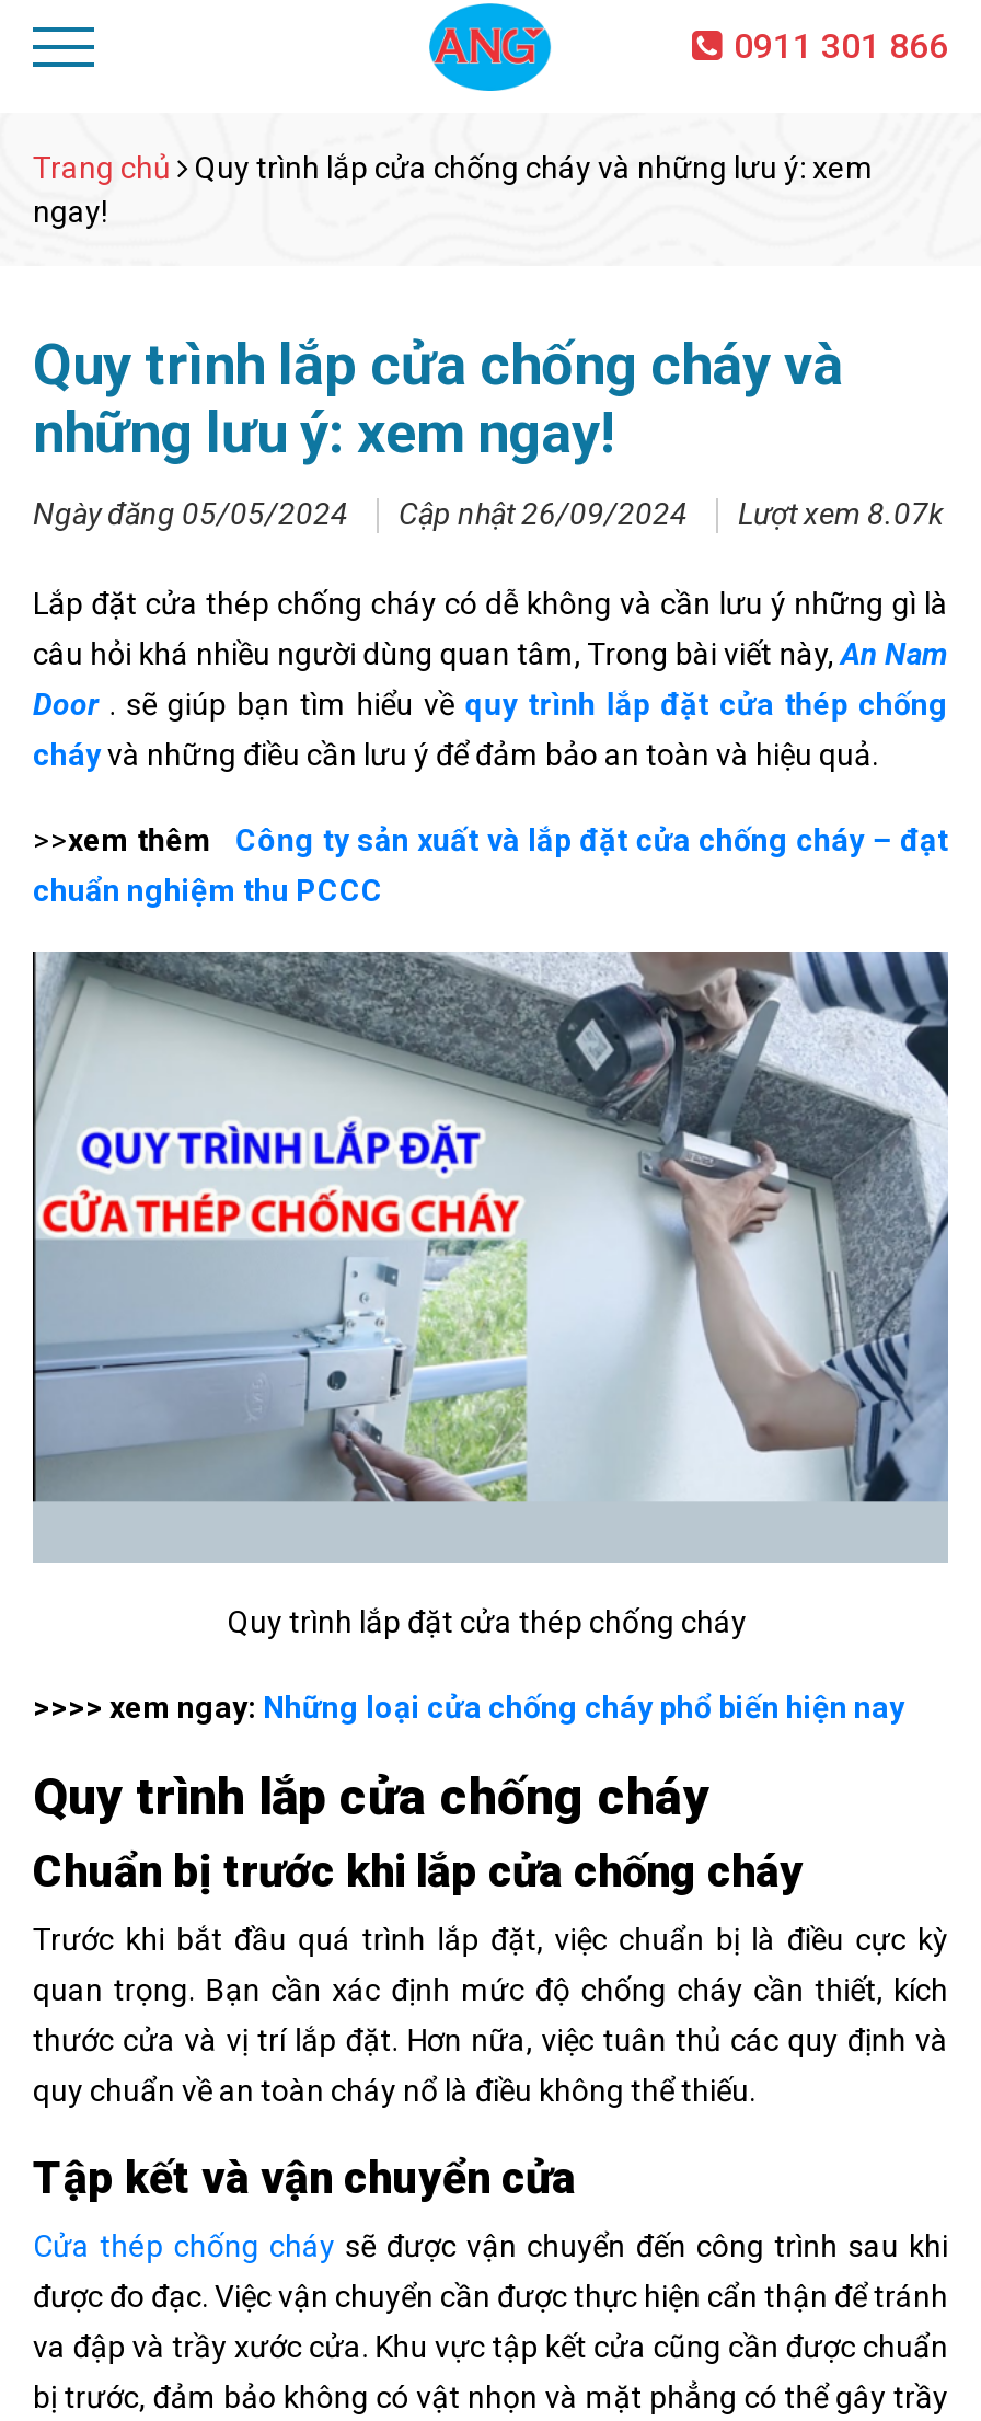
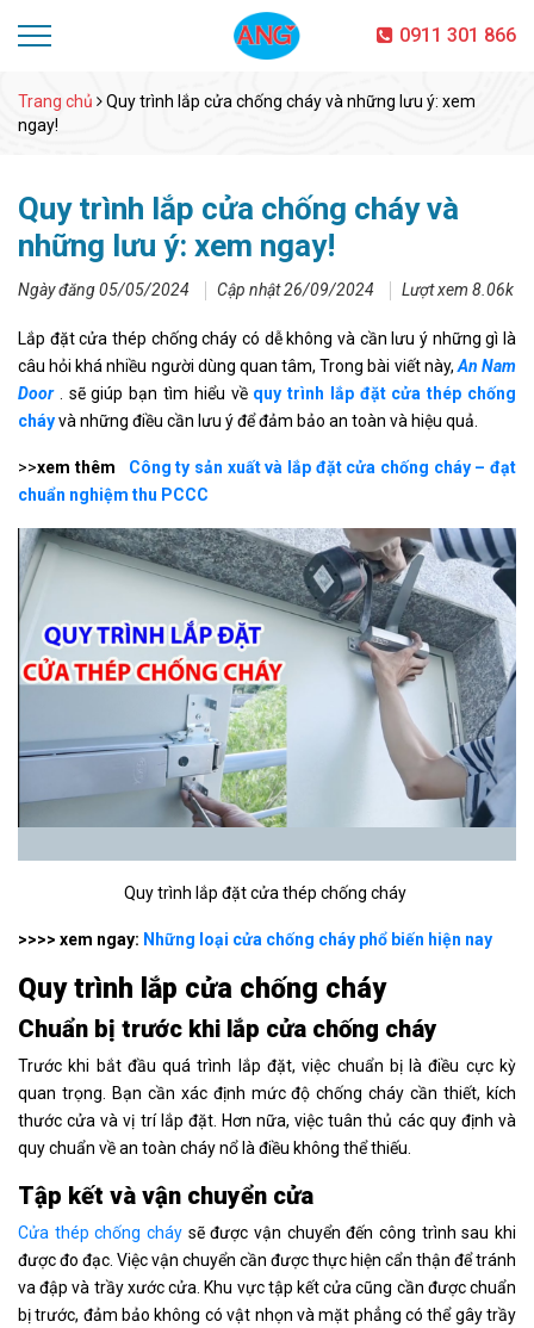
- Ngày đăng 05/05/2024 Cập nhật 26/09/2024 Lượt xem 8.07k
+ Ngày đăng 05/05/2024 Cập nhật 26/09/2024 Lượt xem 8.06k
